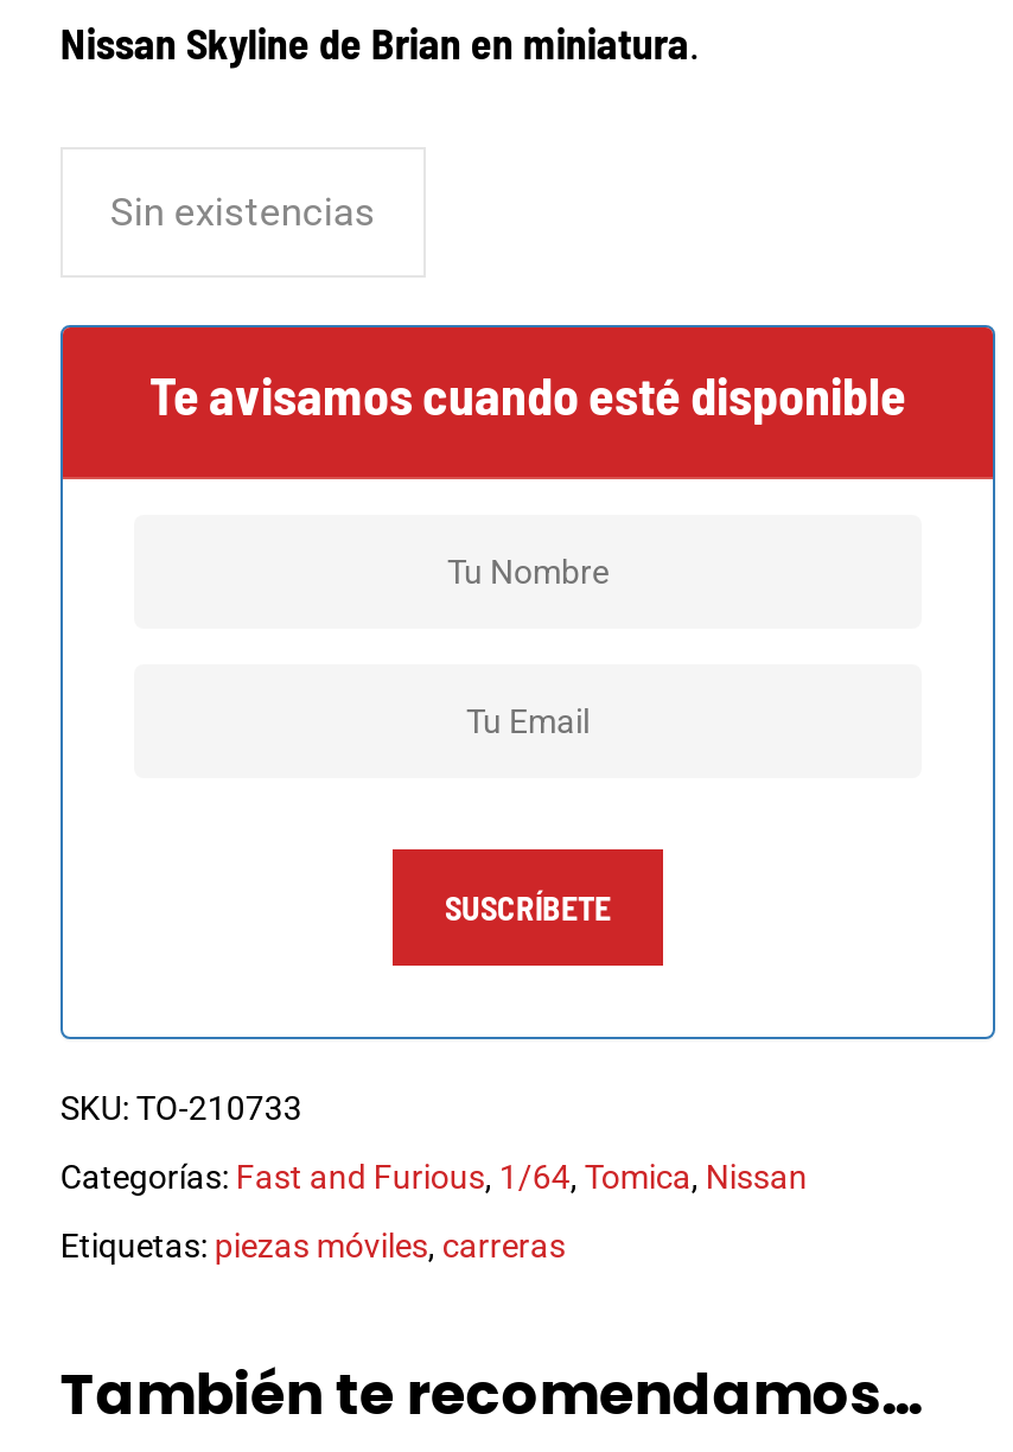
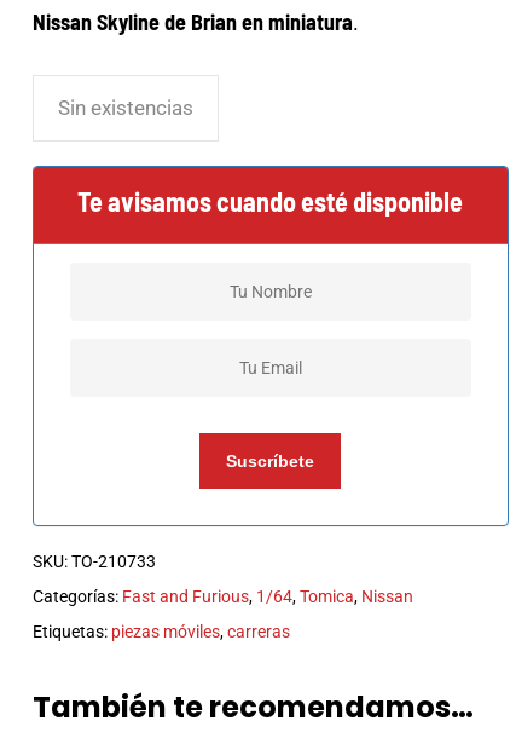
- SUSCRÍBETE
